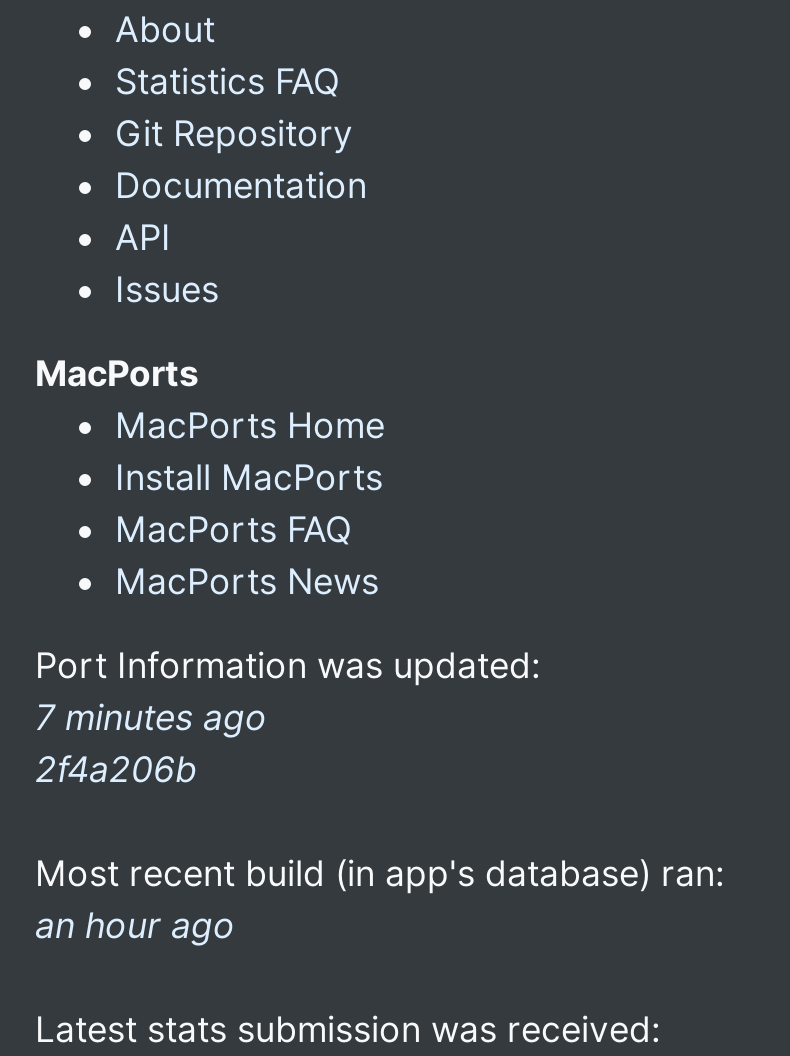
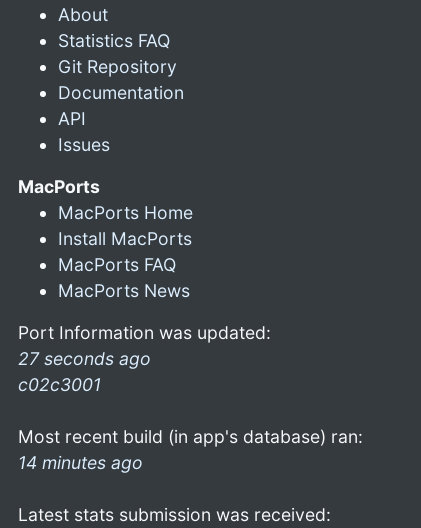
- 7 minutes ago
- 2f4a206b
+ 27 seconds ago
+ c02c3001

- an hour ago
+ 14 minutes ago
